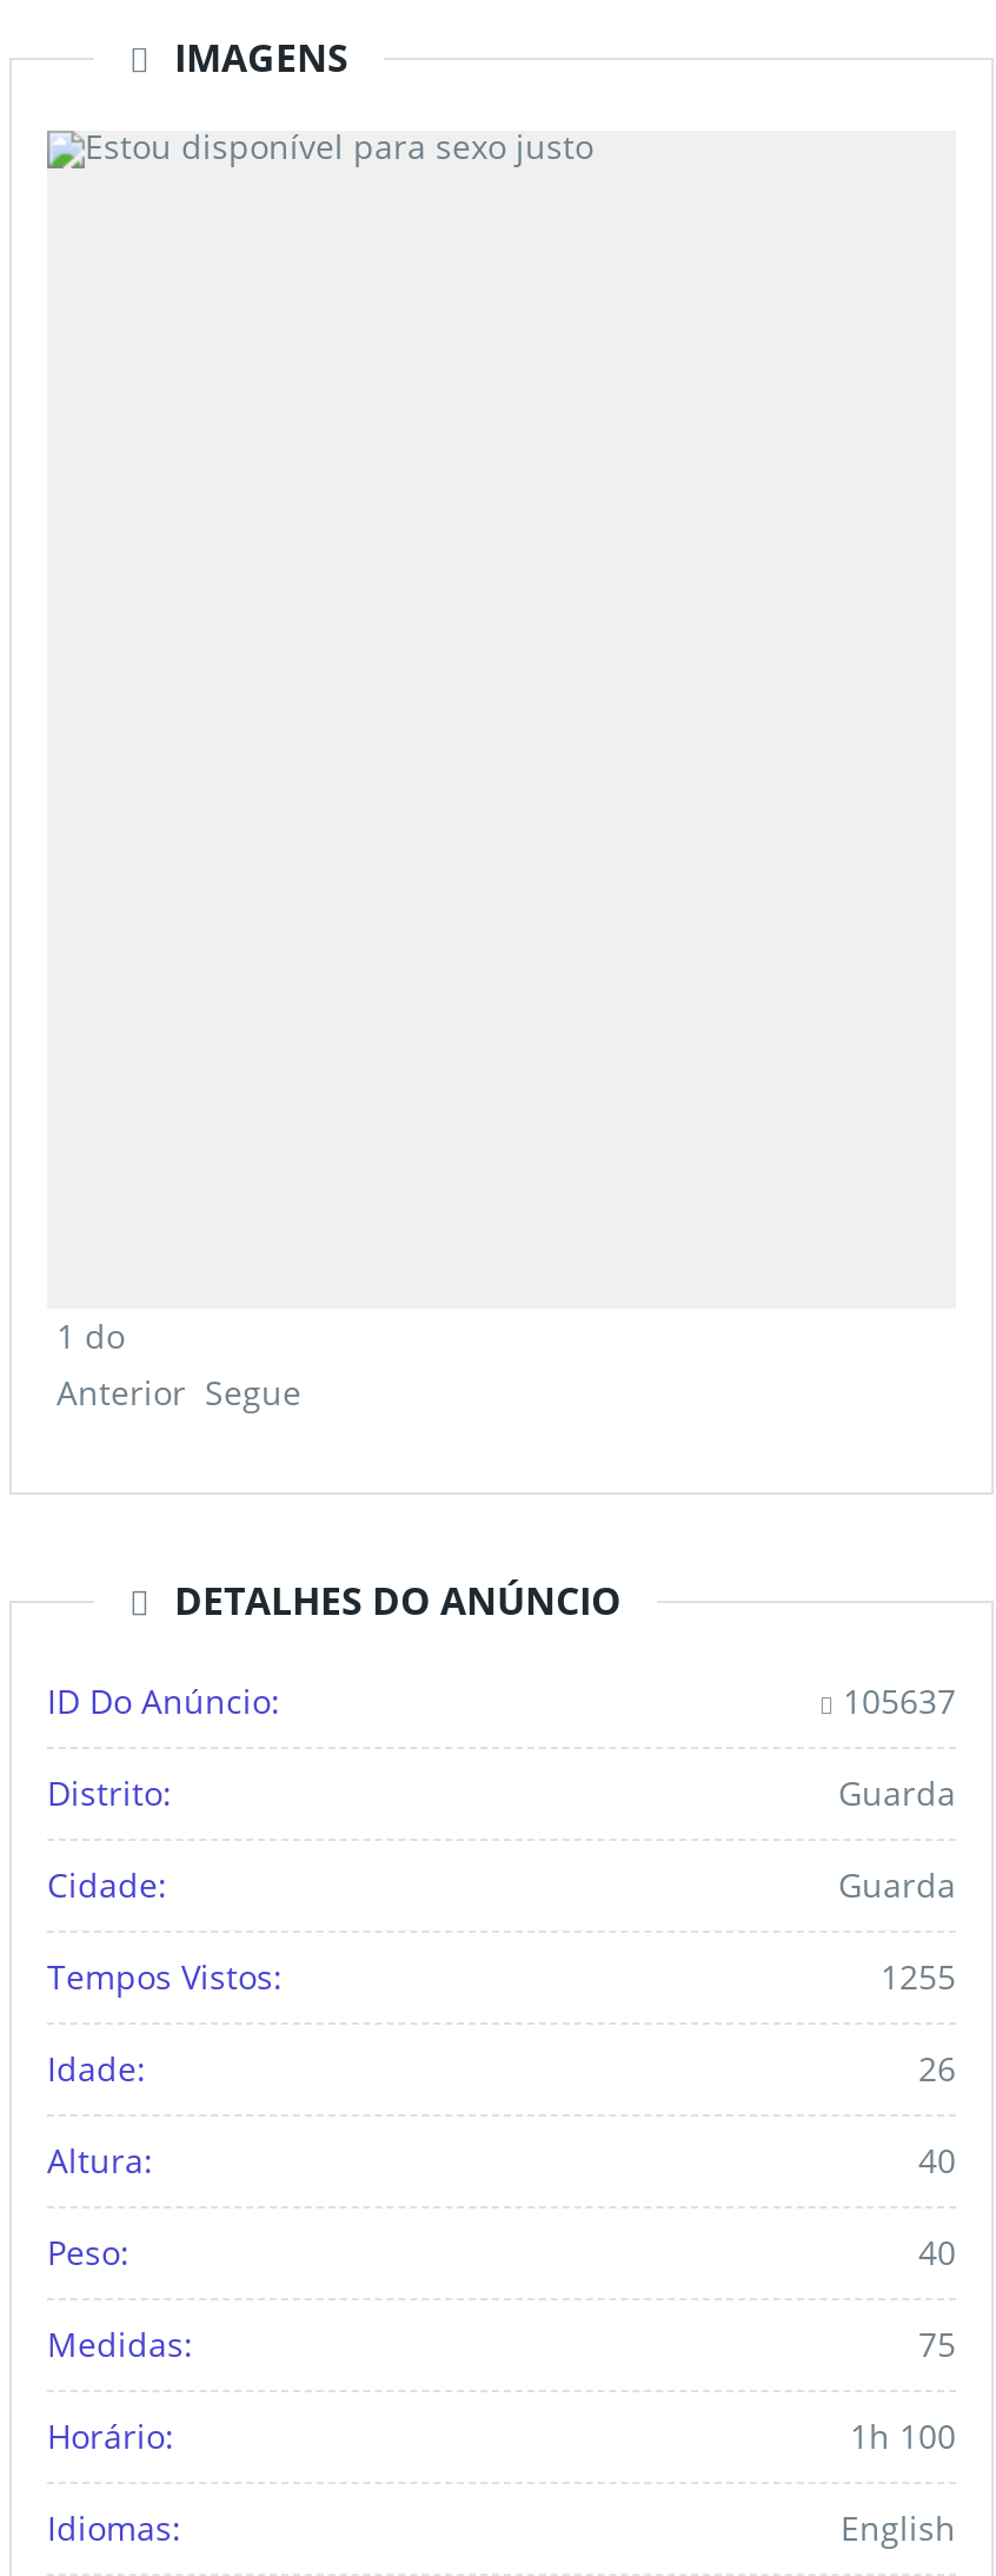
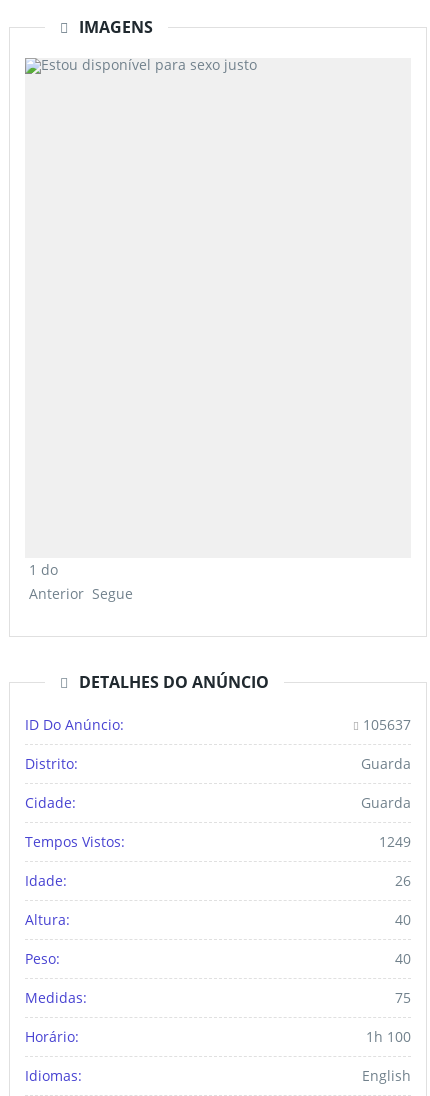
- 1255
+ 1249
